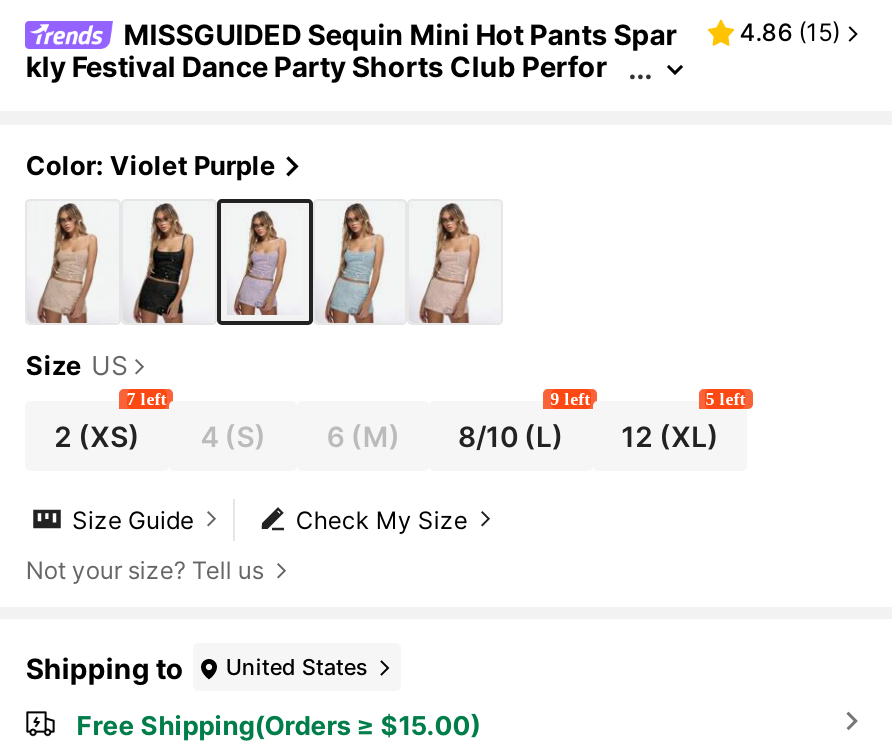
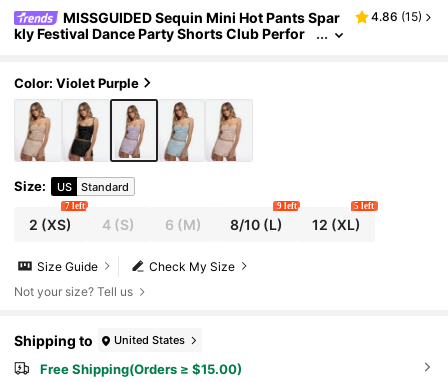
- Size US
+ Size:
+ US
+ Standard
